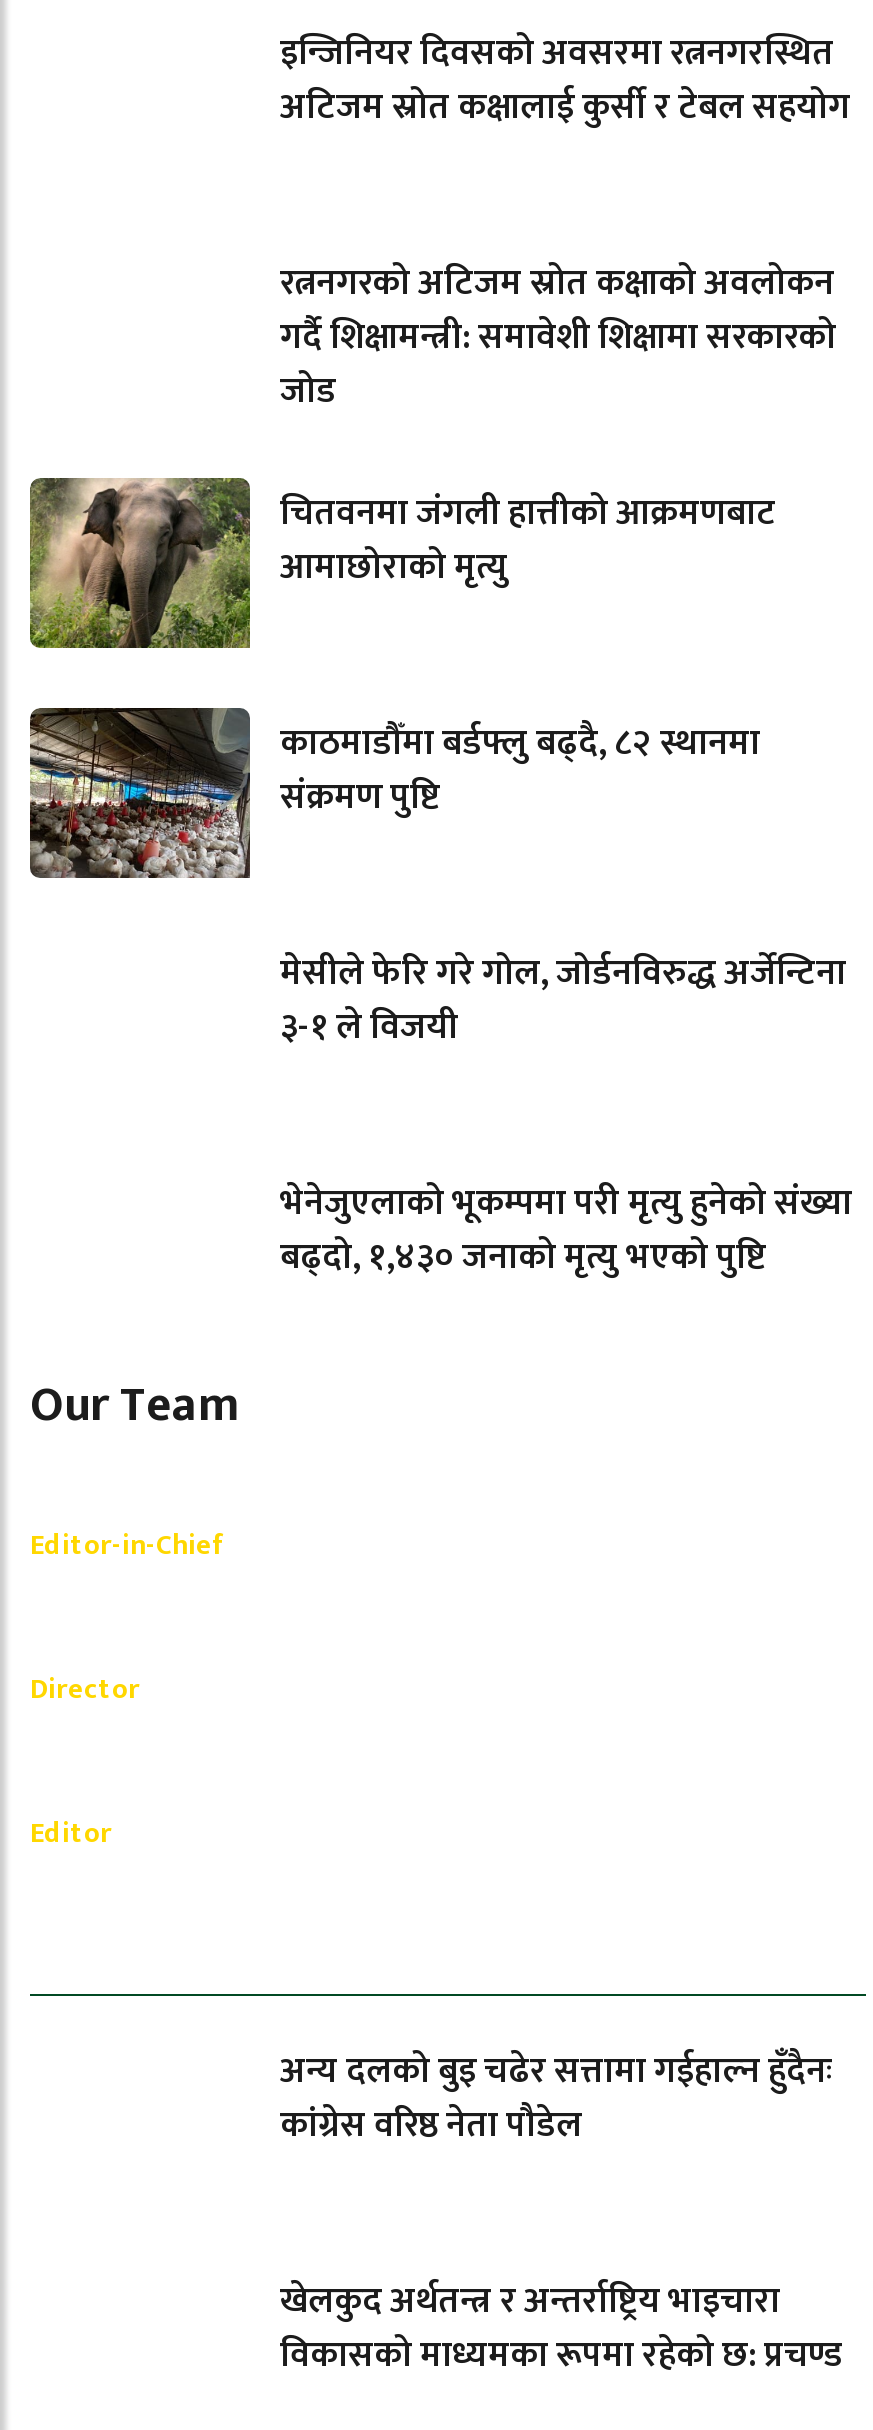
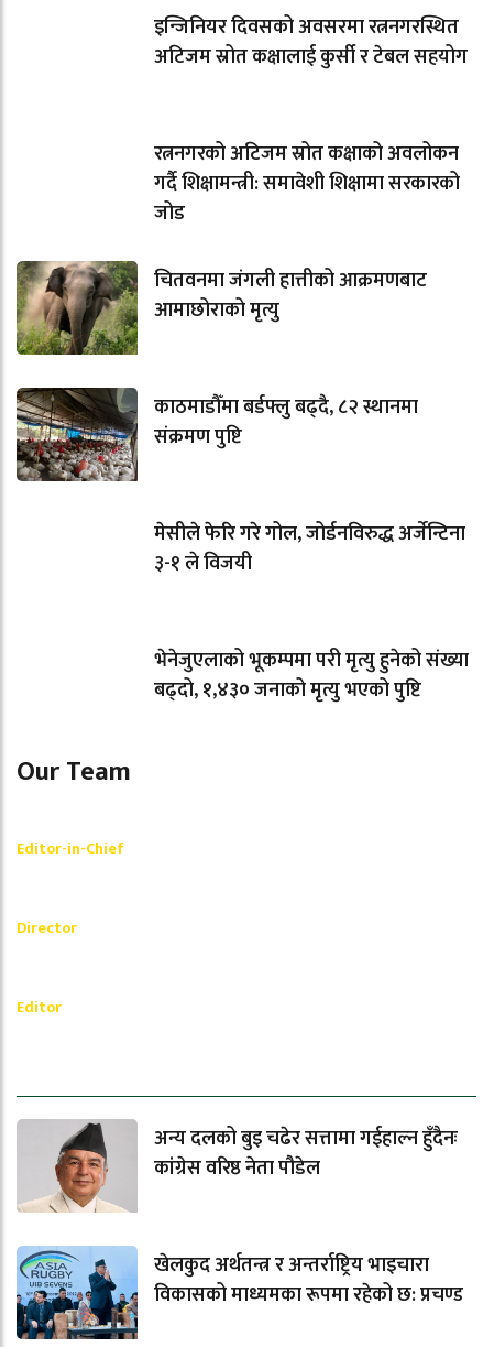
+ [image]

+ [image]
